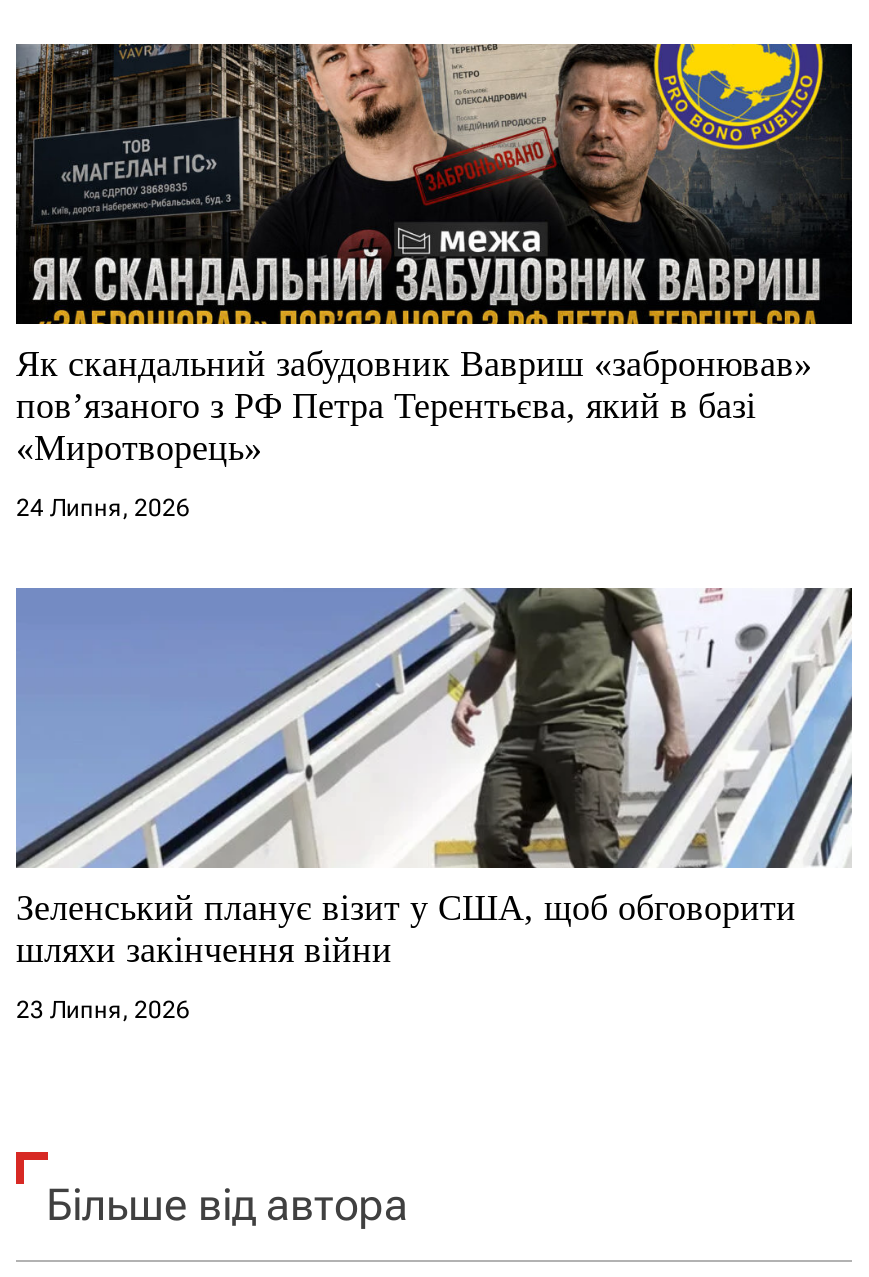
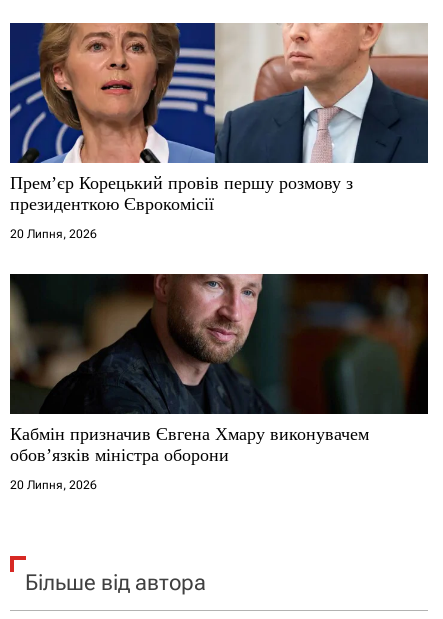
- [image]
- Як скандальний забудовник Вавриш «забронював»
- повʼязаного з РФ Петра Терентьєва, який в базі
- «Миротворець»
+ [image]
+ Прем’єр Корецький провів першу розмову з
+ президенткою Єврокомісії

- 24 Липня, 2026
+ 20 Липня, 2026

- [image]
- Зеленський планує візит у США, щоб обговорити
- шляхи закінчення війни
+ [image]
+ Кабмін призначив Євгена Хмару виконувачем
+ обов’язків міністра оборони

- 23 Липня, 2026
+ 20 Липня, 2026
